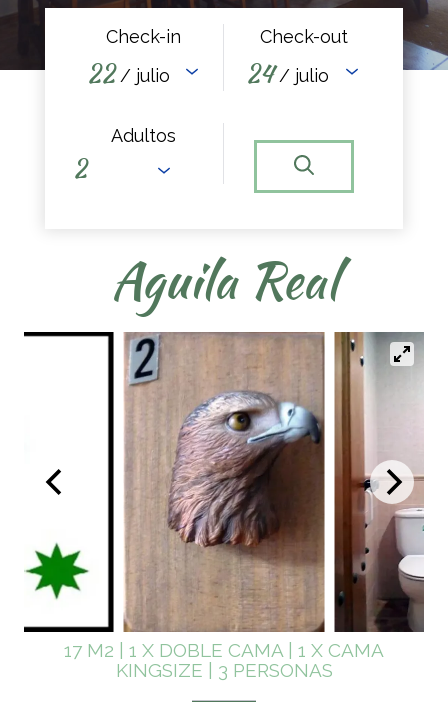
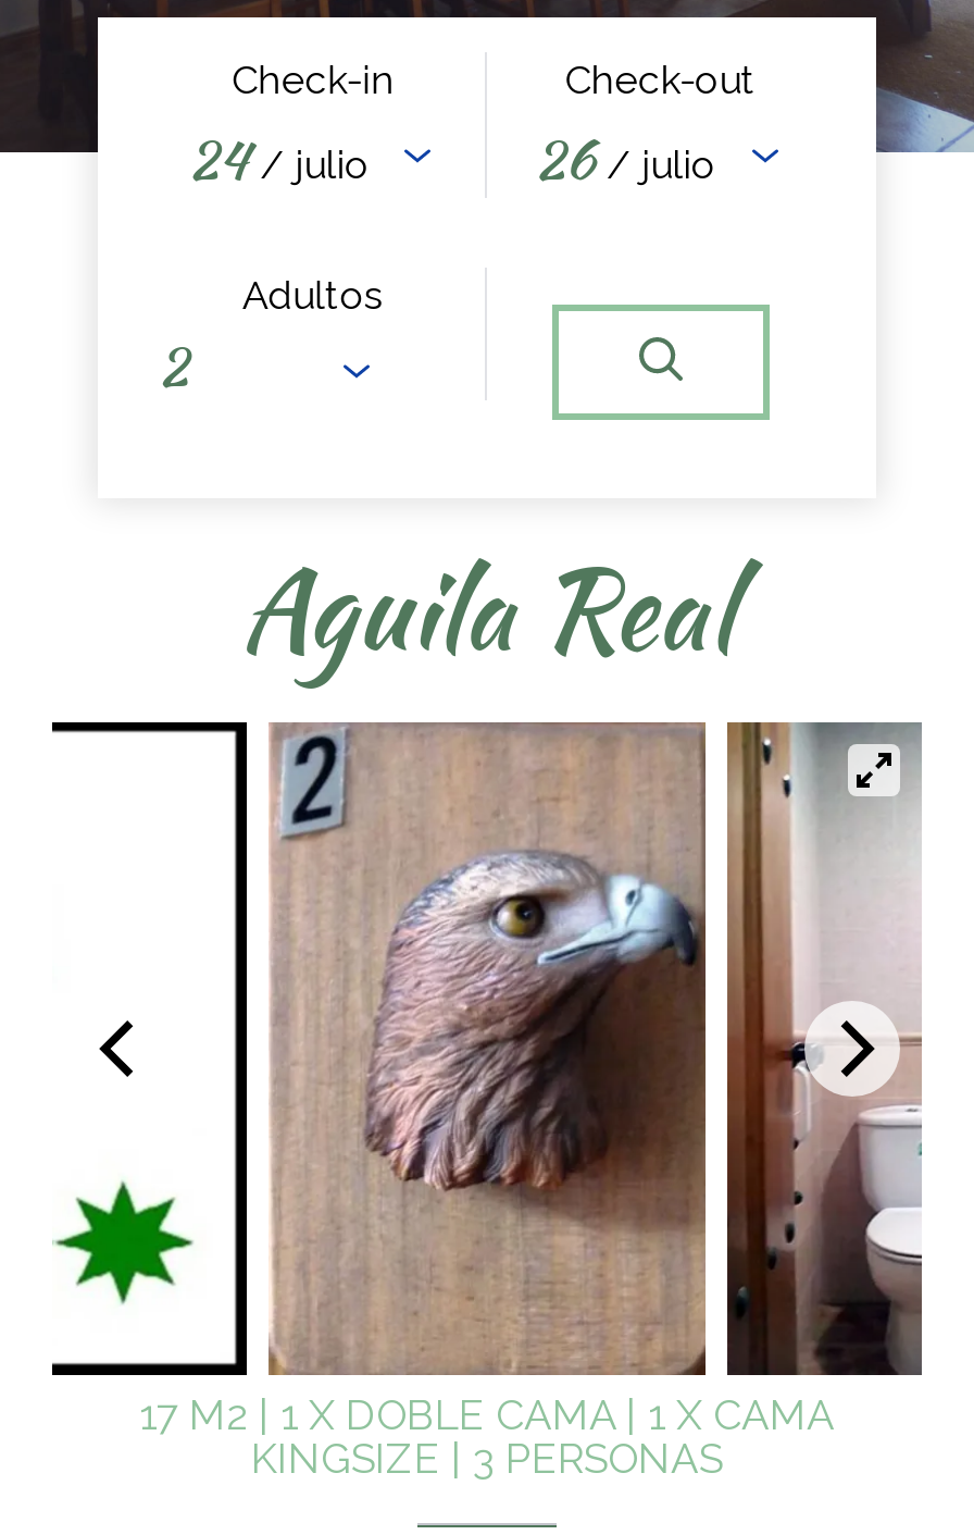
- 22 / julio
+ 24 / julio

- 24 / julio
+ 26 / julio
